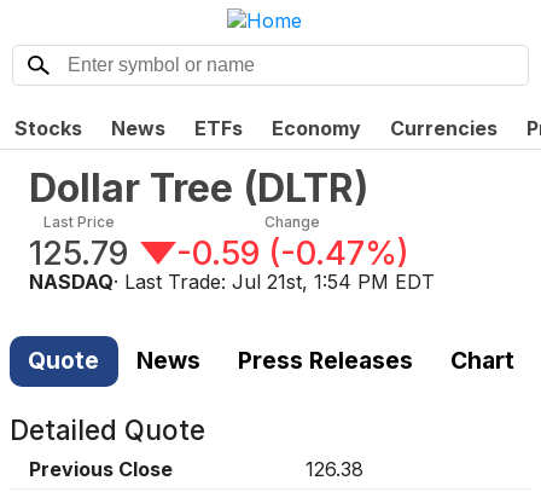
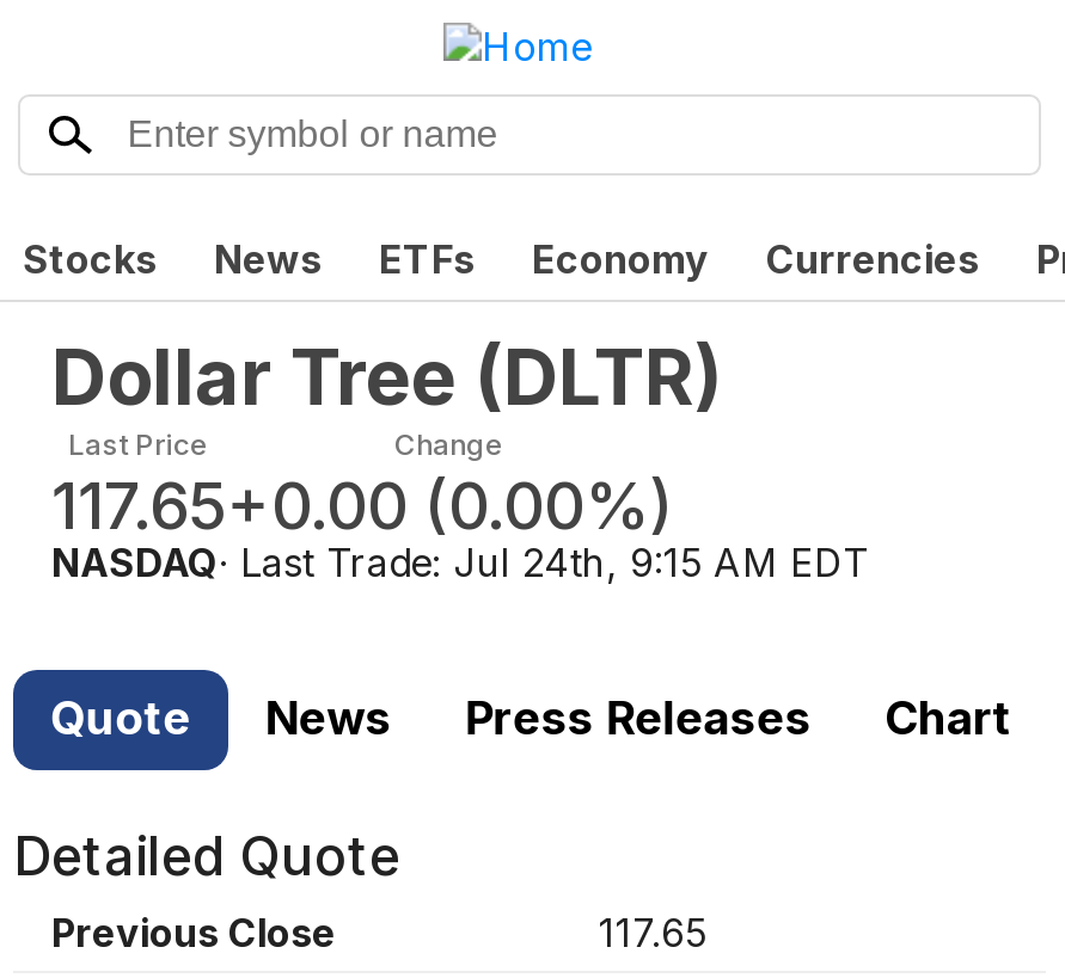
- 125.79
+ 117.65

- -0.59 (-0.47%)
+ +0.00 (0.00%)

- NASDAQ · Last Trade: Jul 21st, 1:54 PM EDT
+ NASDAQ · Last Trade: Jul 24th, 9:15 AM EDT

- 126.38
+ 117.65
